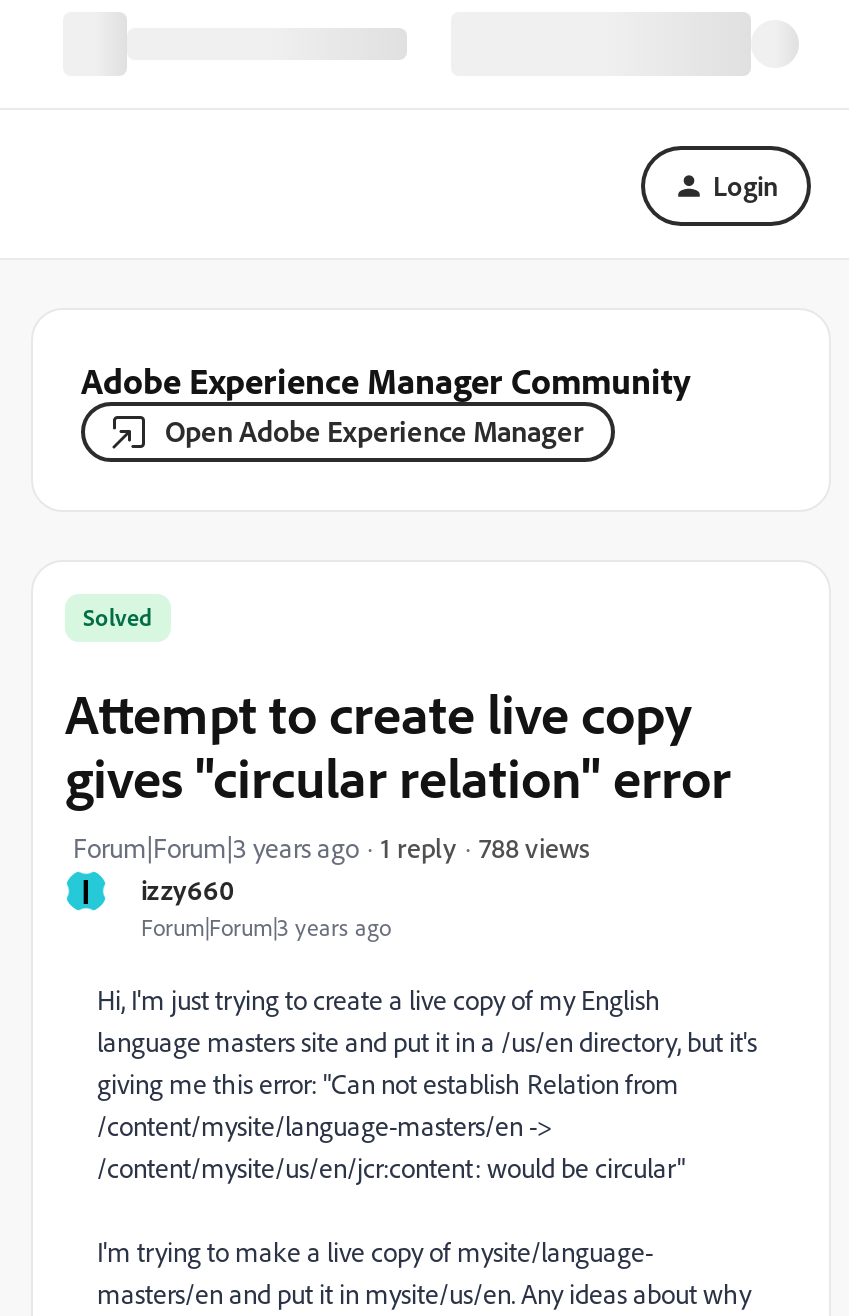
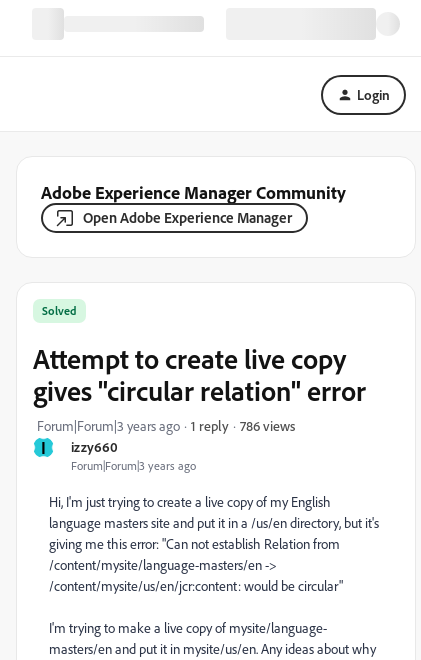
- 788 views
+ 786 views
